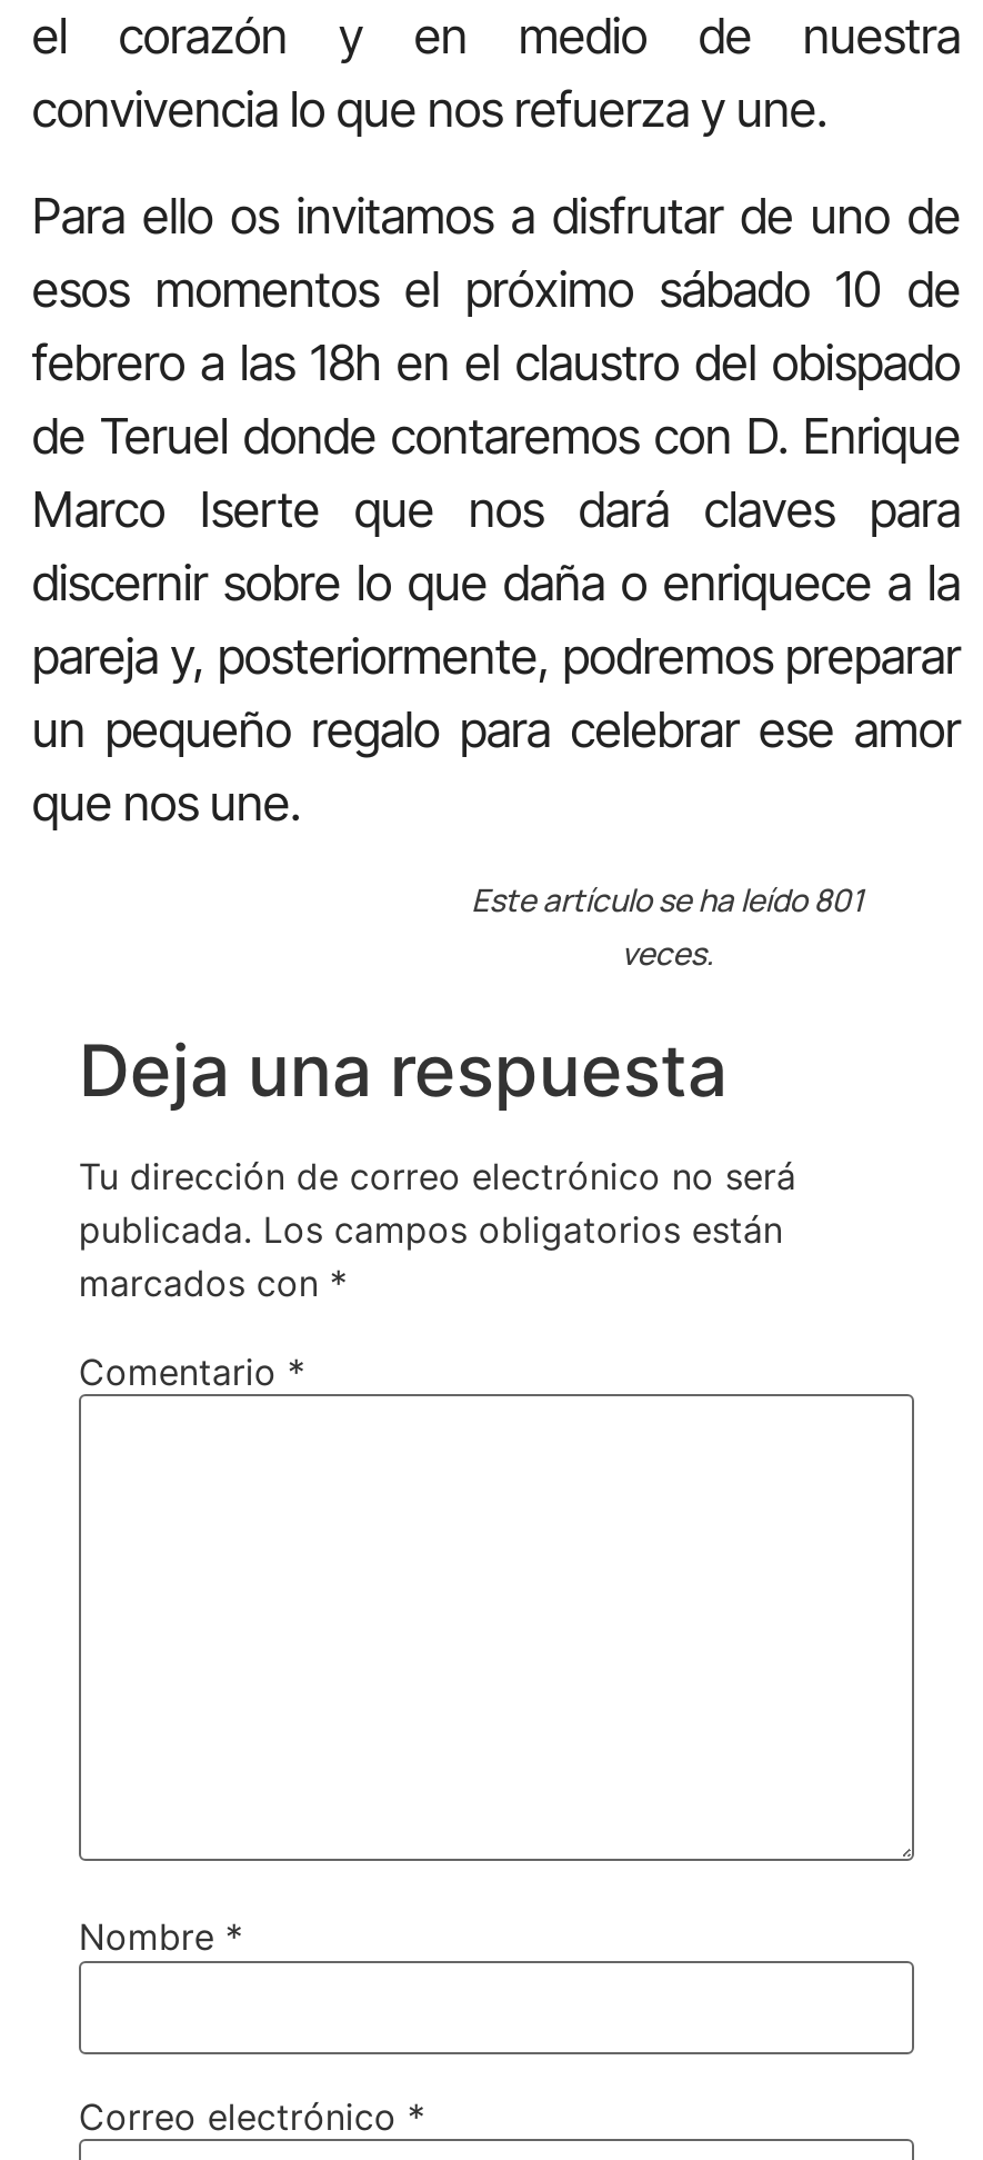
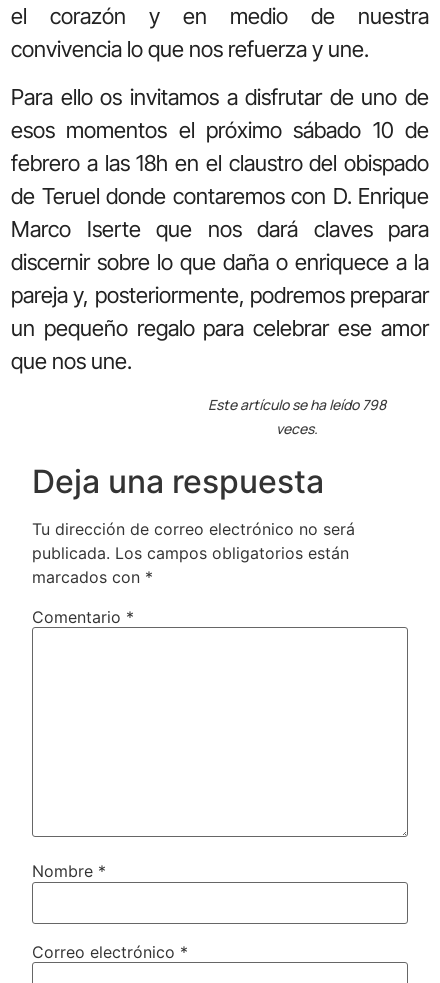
- Este artículo se ha leído 801
+ Este artículo se ha leído 798
